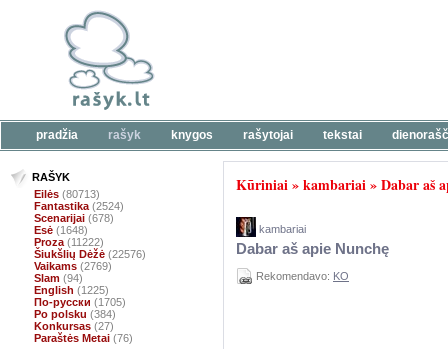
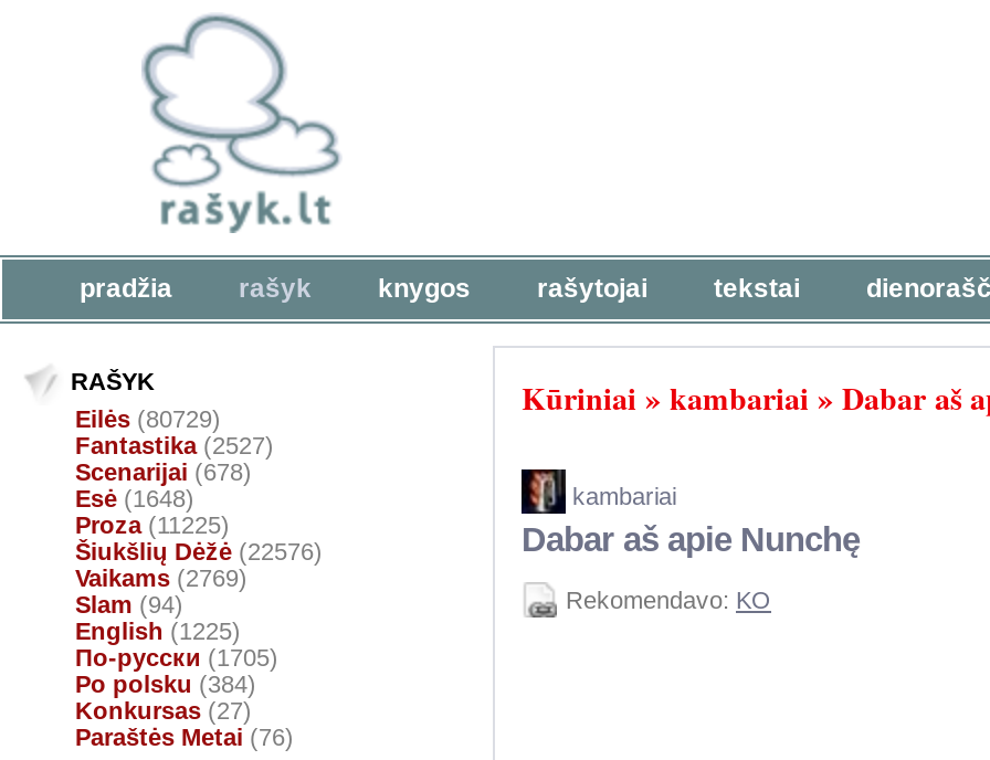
- Eilės (80713)
+ Eilės (80729)

- Fantastika (2524)
+ Fantastika (2527)

- Proza (11222)
+ Proza (11225)
